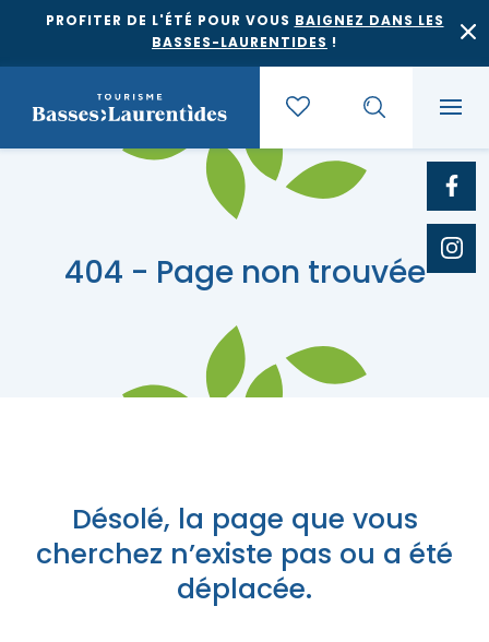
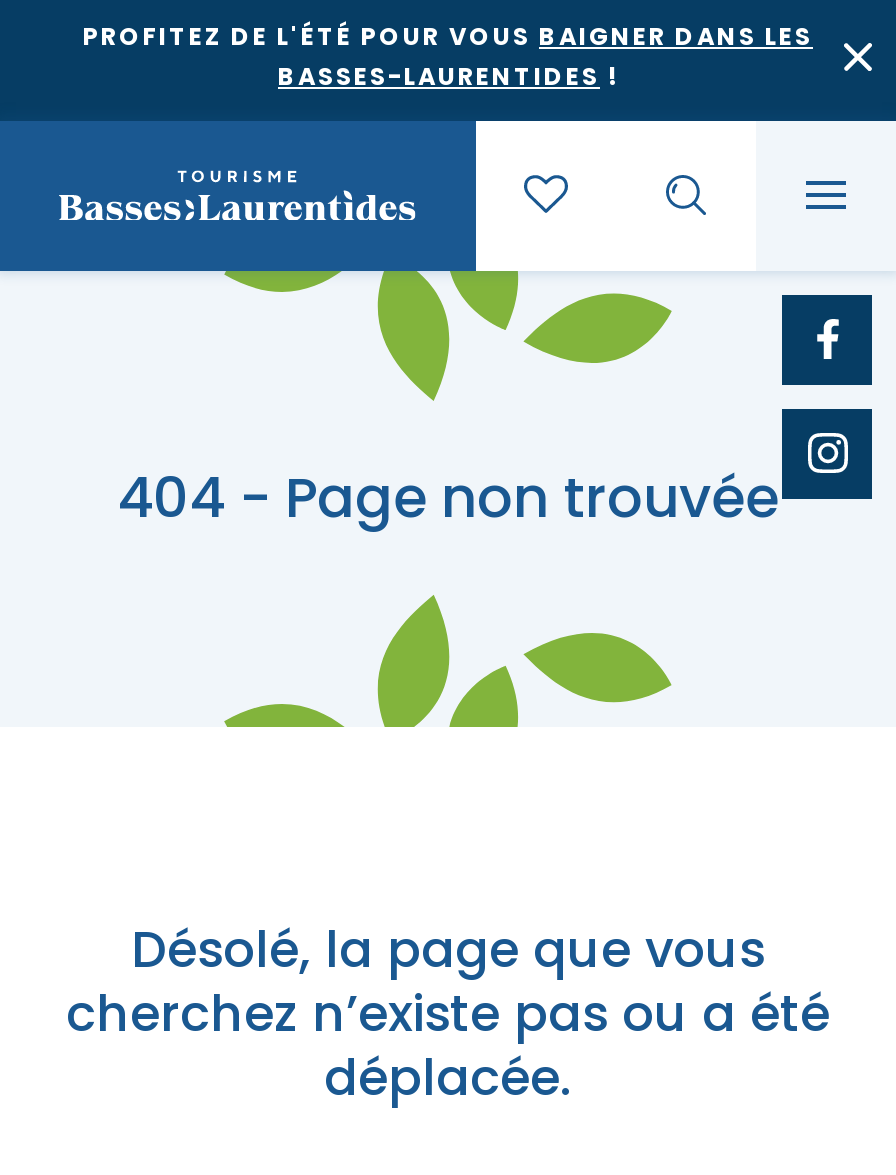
- PROFITER DE L'ÉTÉ POUR VOUS BAIGNEZ DANS LES
+ PROFITEZ DE L'ÉTÉ POUR VOUS BAIGNER DANS LES
